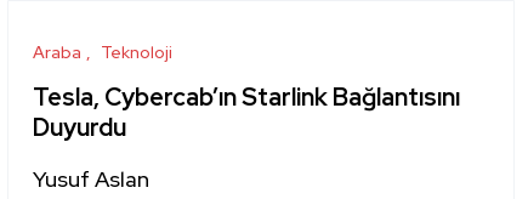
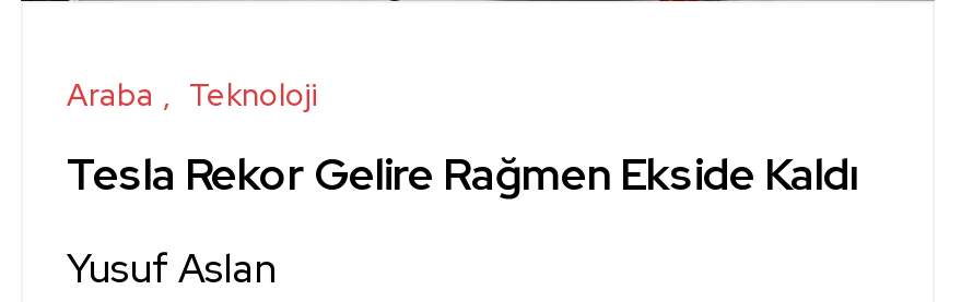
- Tesla, Cybercab’ın Starlink Bağlantısını
- Duyurdu
+ Tesla Rekor Gelire Rağmen Ekside Kaldı
